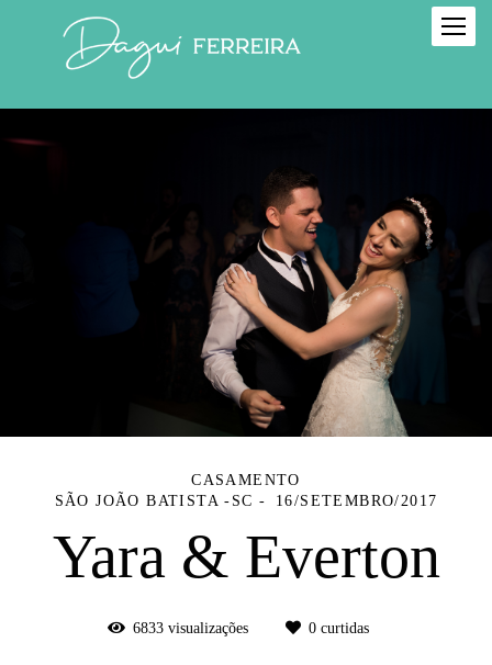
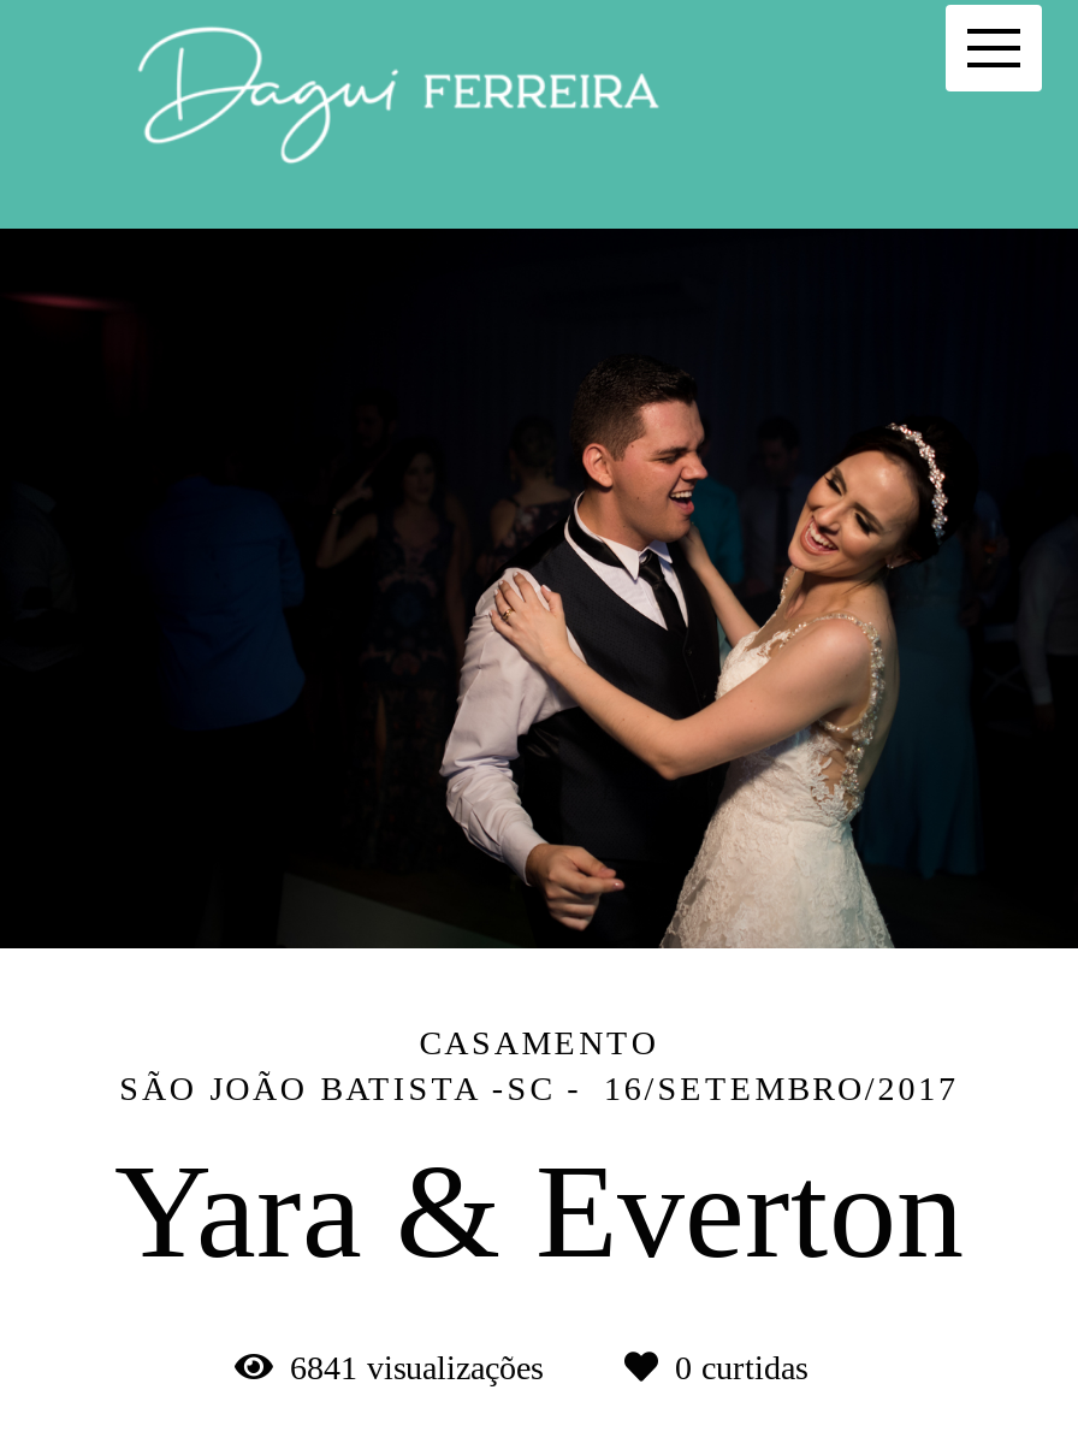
- 6833 visualizações
+ 6841 visualizações
